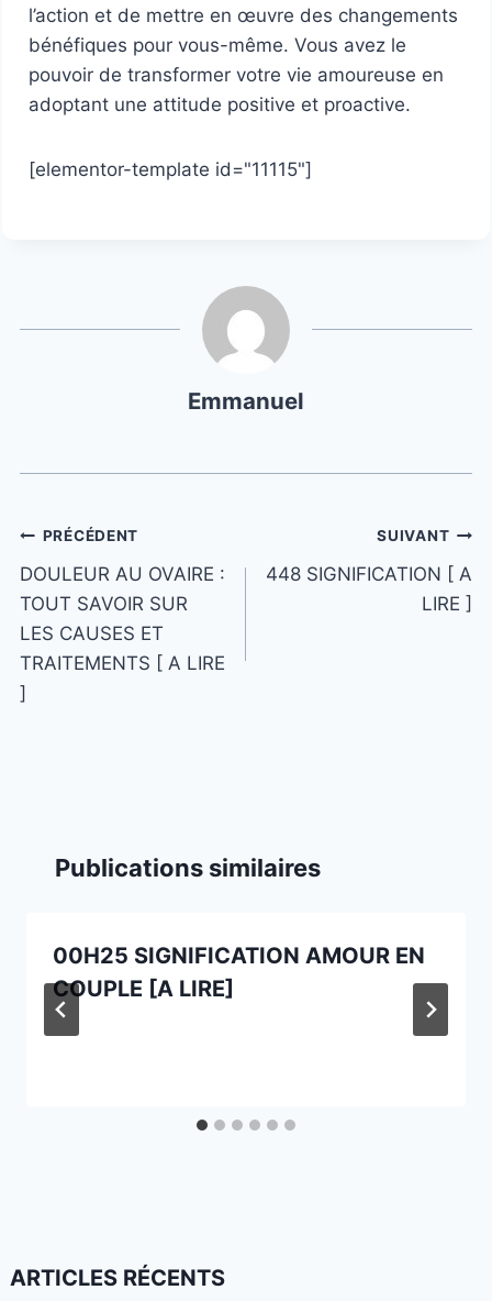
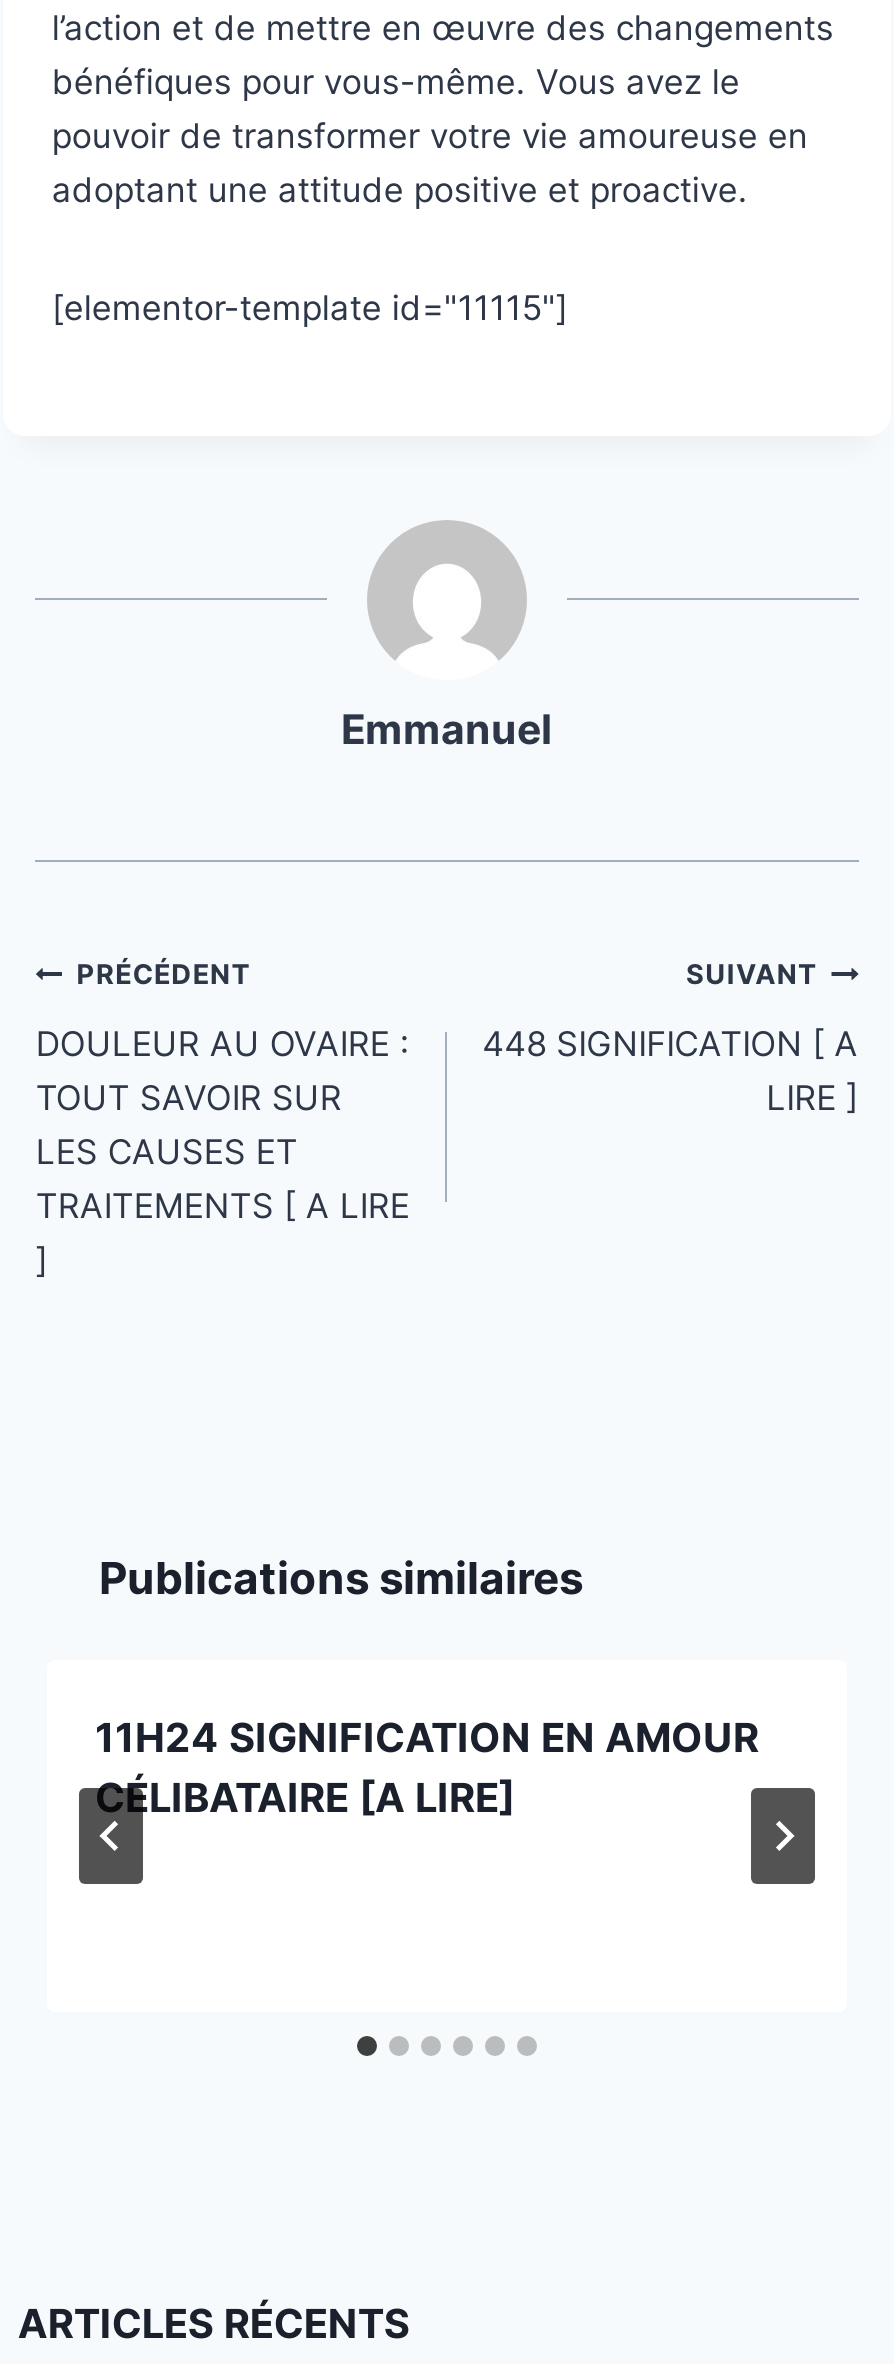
- 00H25 SIGNIFICATION AMOUR EN
+ 11H24 SIGNIFICATION EN AMOUR

- COUPLE [A LIRE]
+ CÉLIBATAIRE [A LIRE]
